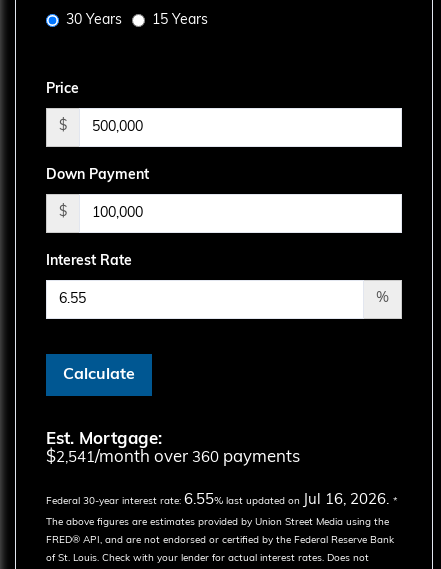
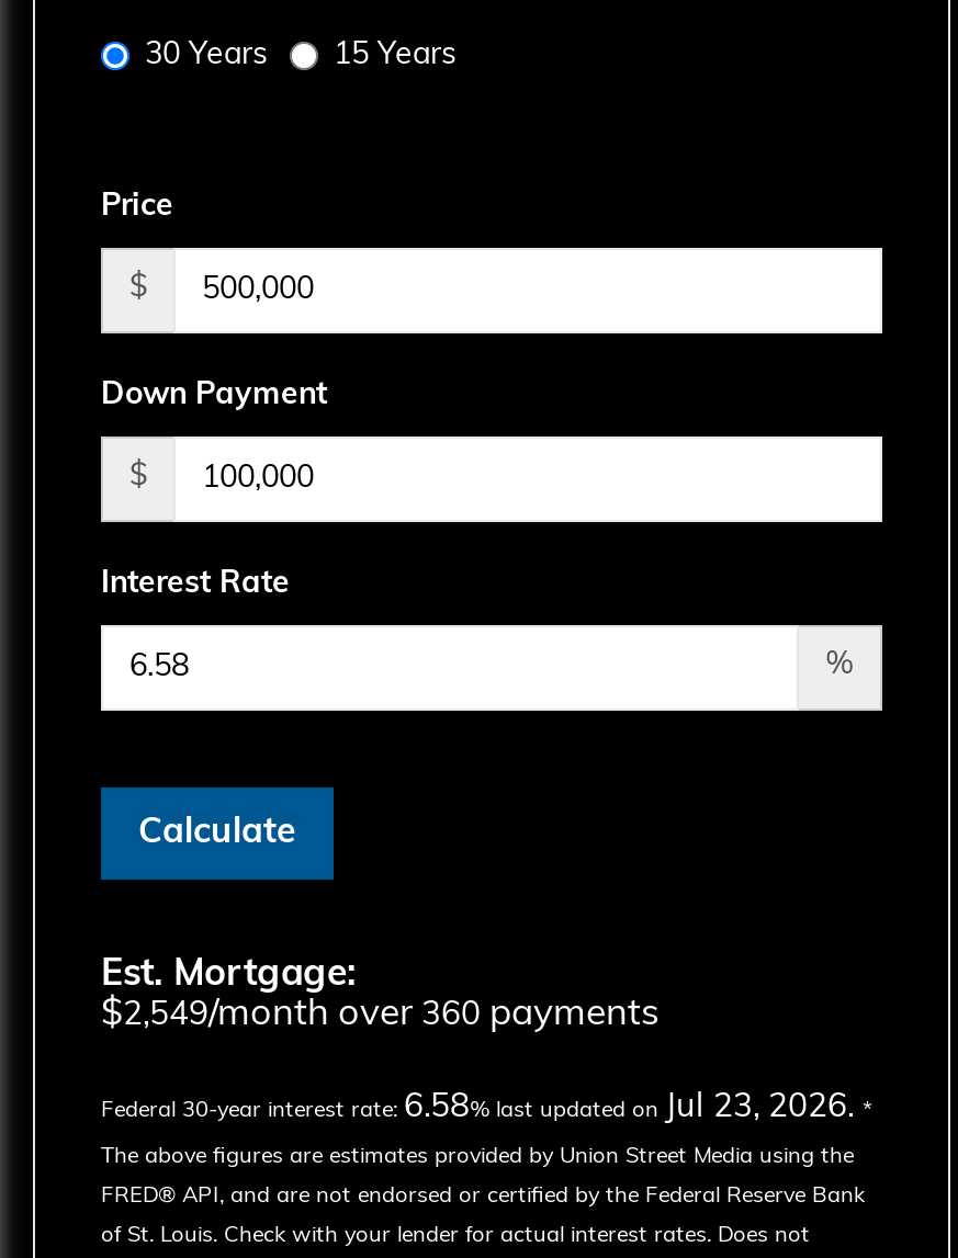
- $2,541/month over 360 payments
+ $2,549/month over 360 payments

- Federal 30-year interest rate: 6.55% last updated on Jul 16, 2026. *
+ Federal 30-year interest rate: 6.58% last updated on Jul 23, 2026. *
